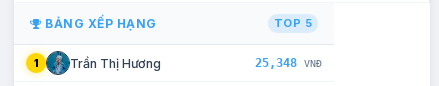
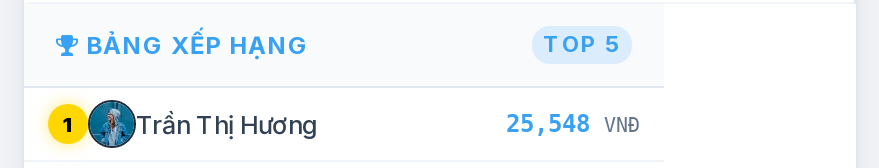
- 25,348 VNĐ
+ 25,548 VNĐ
